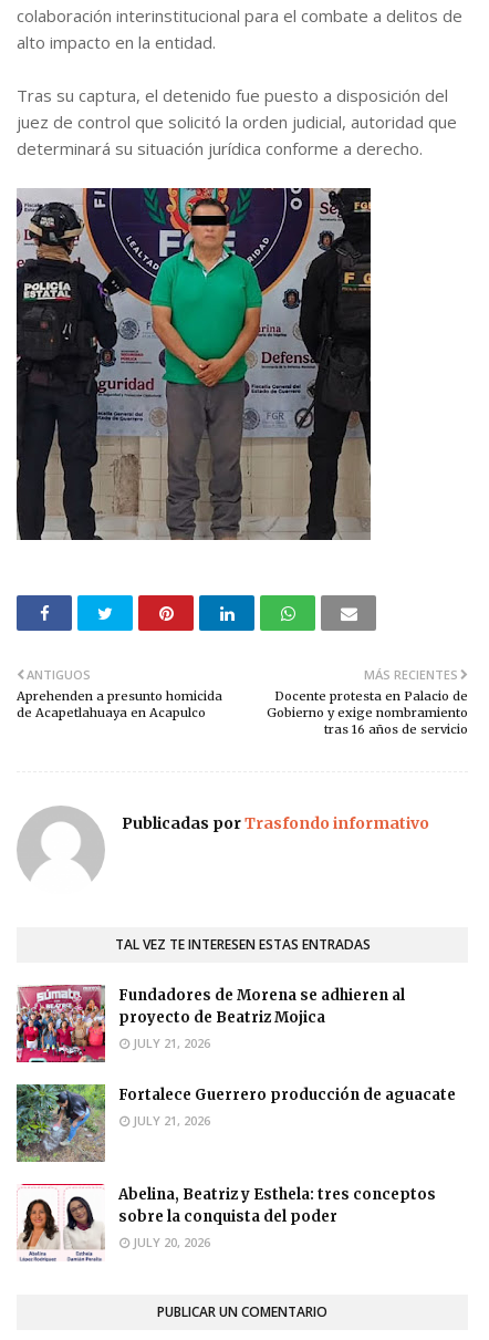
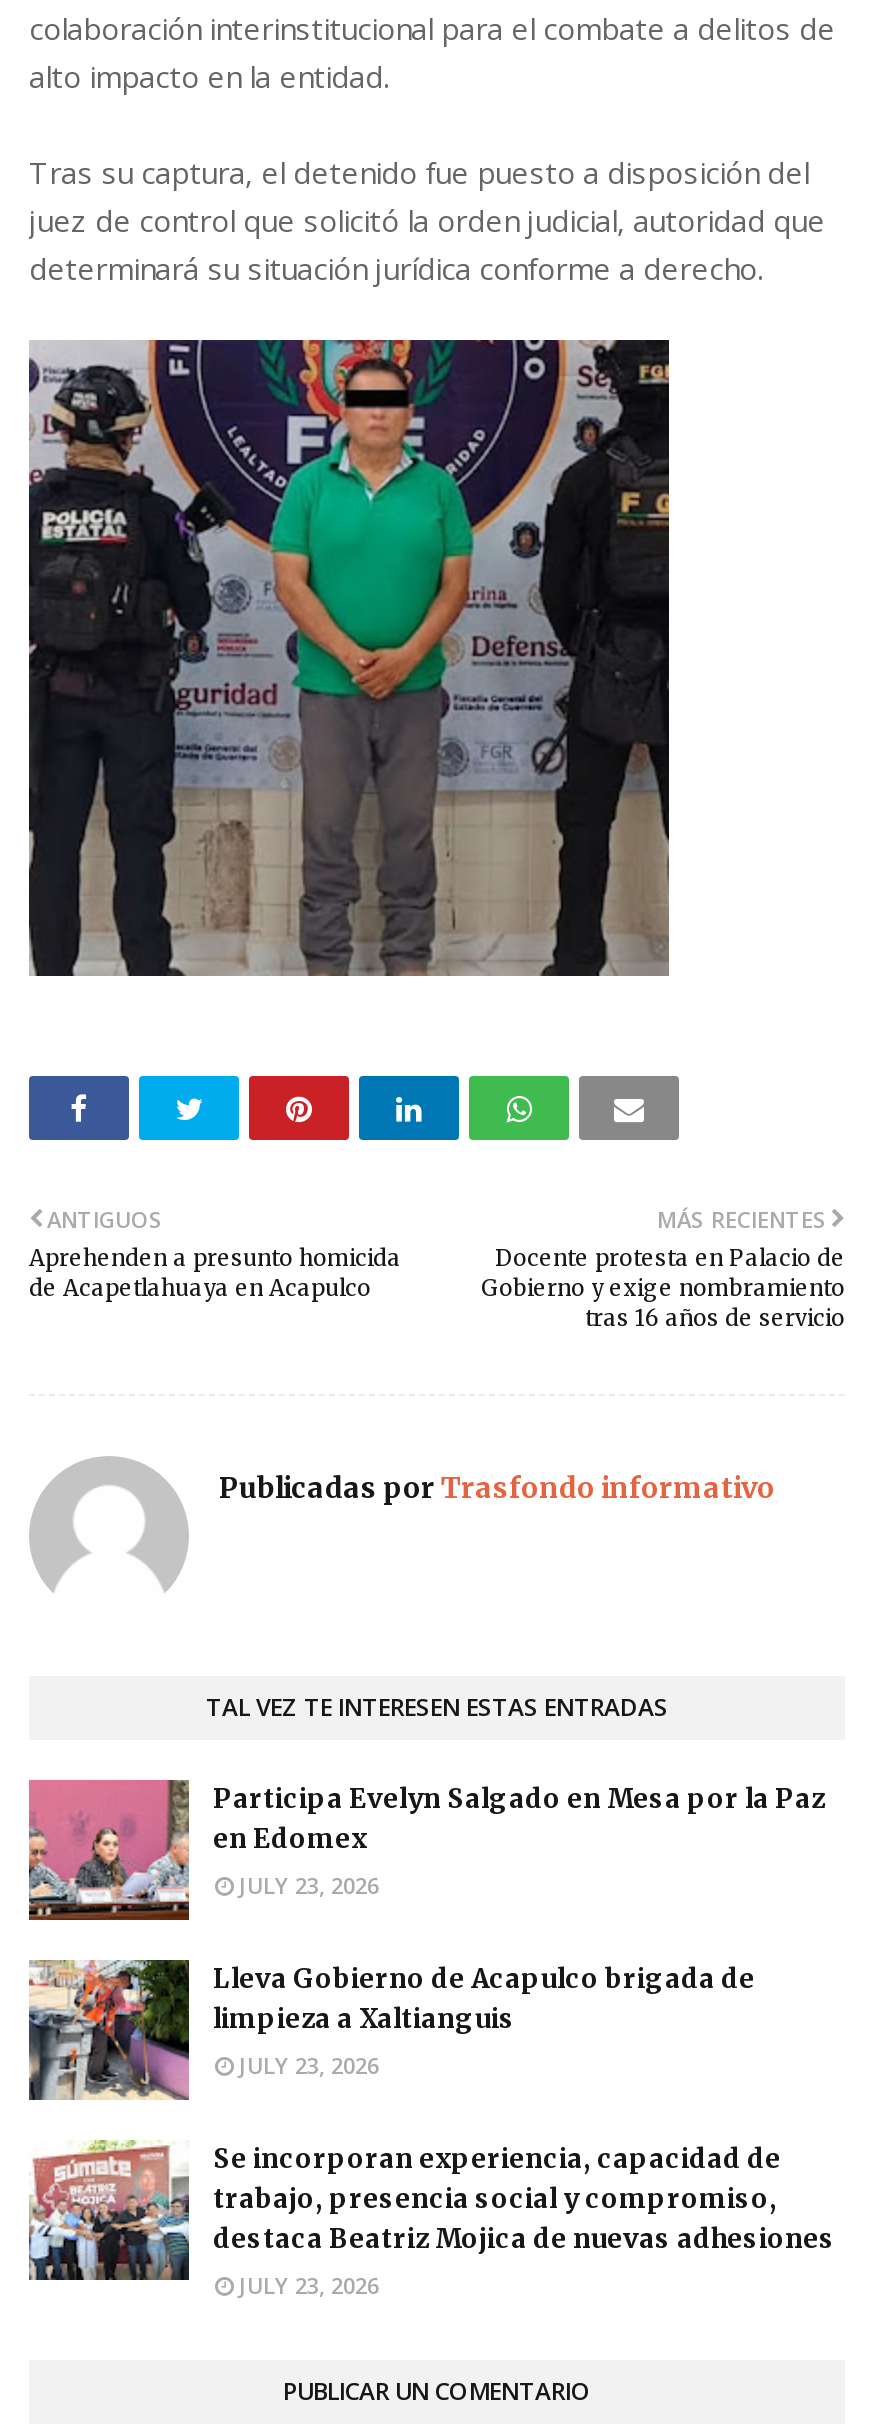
- [image]
- Fundadores de Morena se adhieren al
- proyecto de Beatriz Mojica
- JULY 21, 2026
+ [image]
+ Participa Evelyn Salgado en Mesa por la Paz
+ en Edomex
+ JULY 23, 2026

- [image]
- Fortalece Guerrero producción de aguacate
- JULY 21, 2026
+ [image]
+ Lleva Gobierno de Acapulco brigada de
+ limpieza a Xaltianguis
+ JULY 23, 2026

- [image]
- Abelina, Beatriz y Esthela: tres conceptos
- sobre la conquista del poder
- JULY 20, 2026
+ [image]
+ Se incorporan experiencia, capacidad de
+ trabajo, presencia social y compromiso,
+ destaca Beatriz Mojica de nuevas adhesiones
+ JULY 23, 2026
